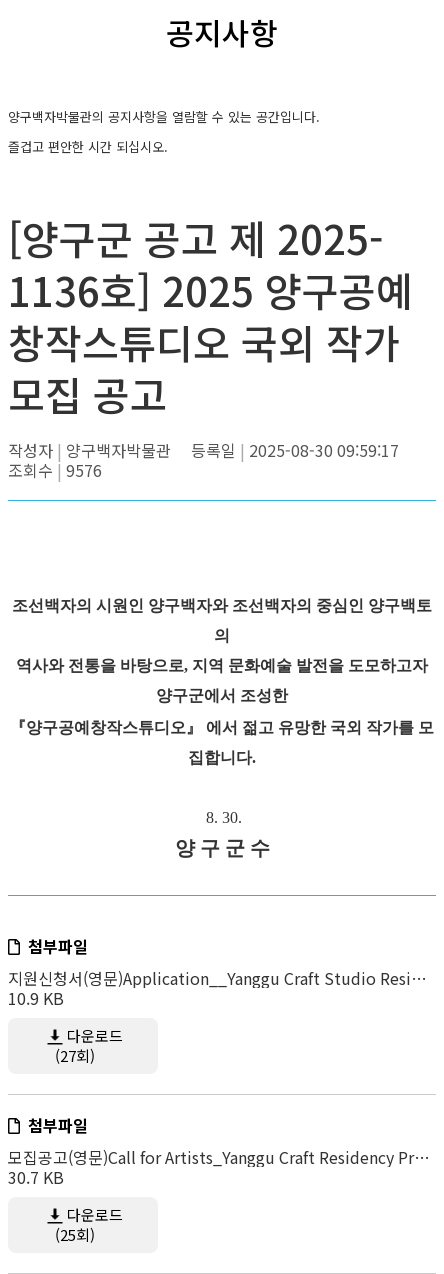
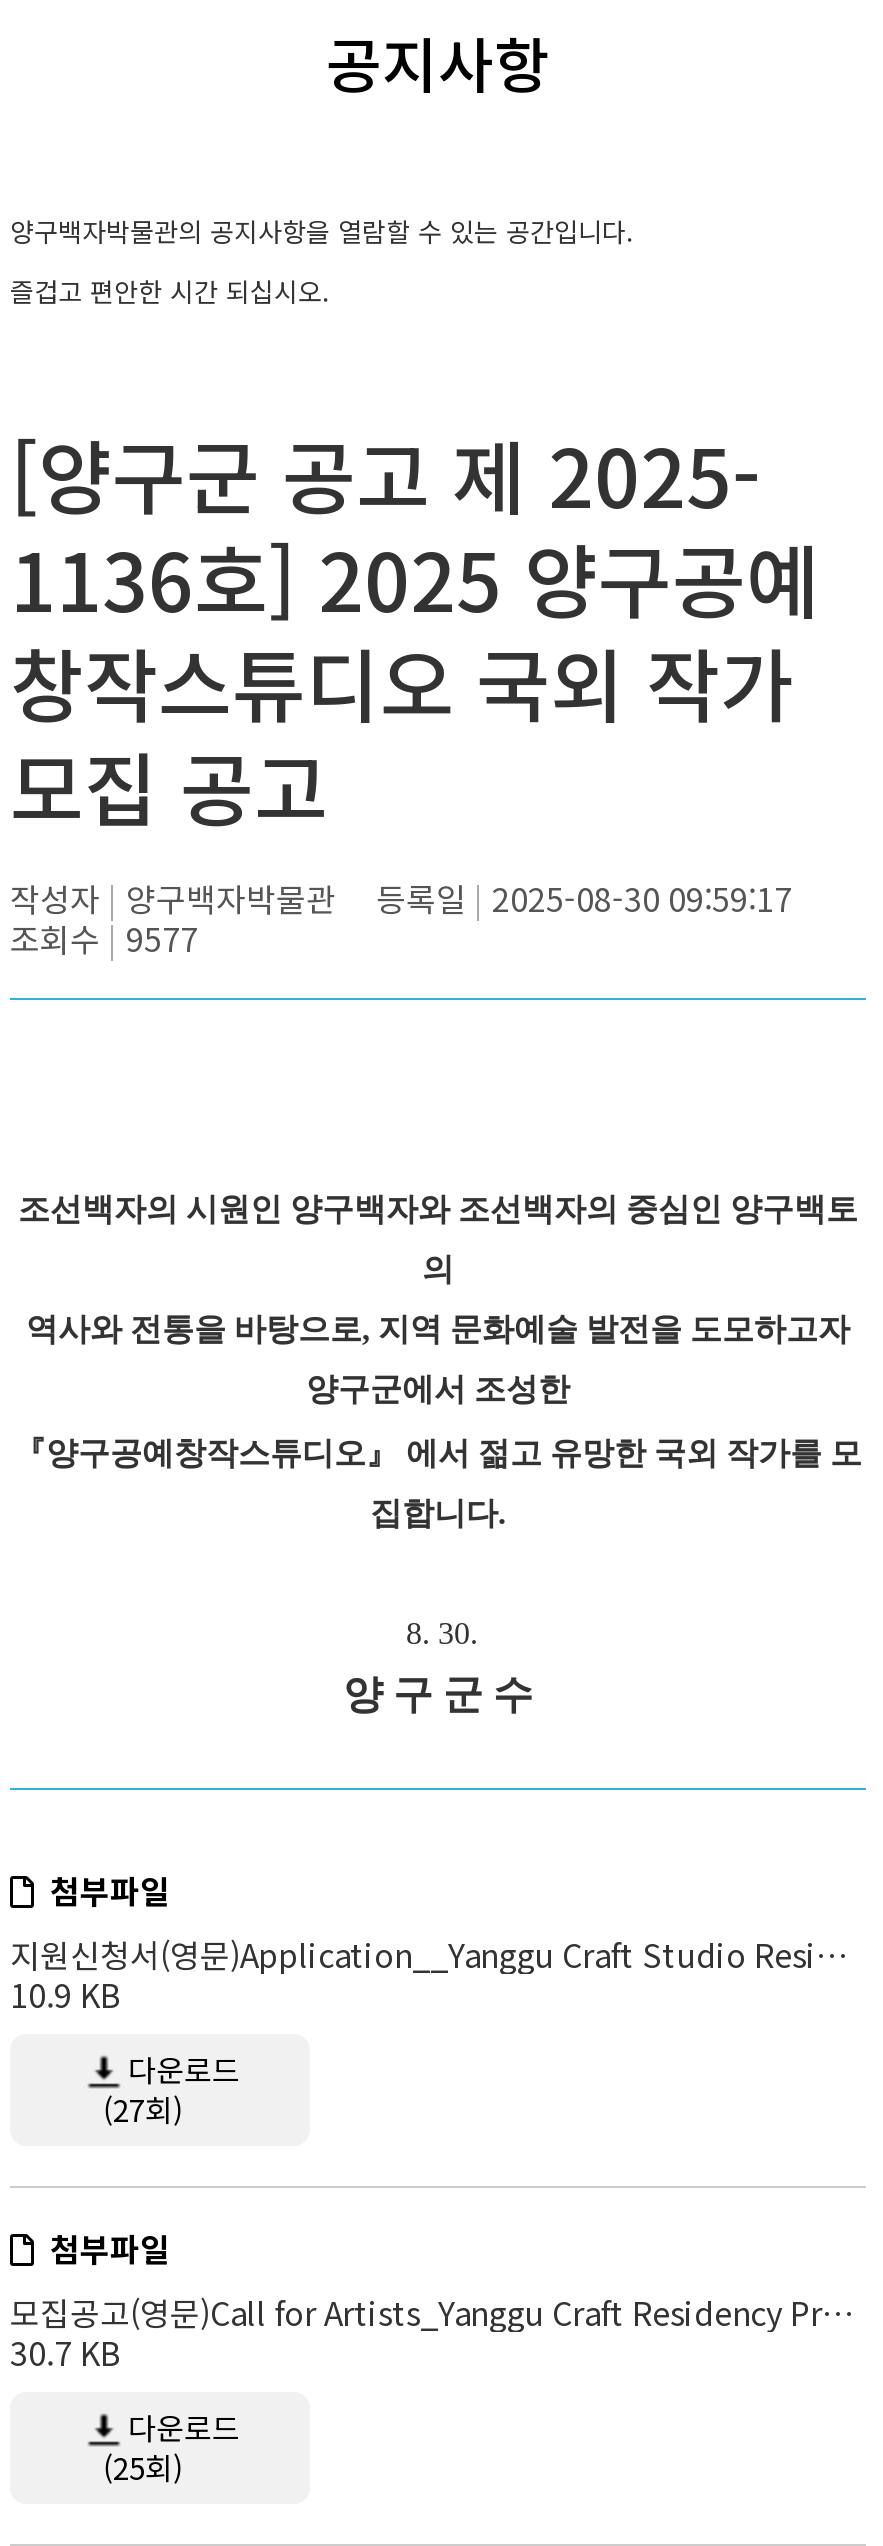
- 조회수 9576
+ 조회수 9577
